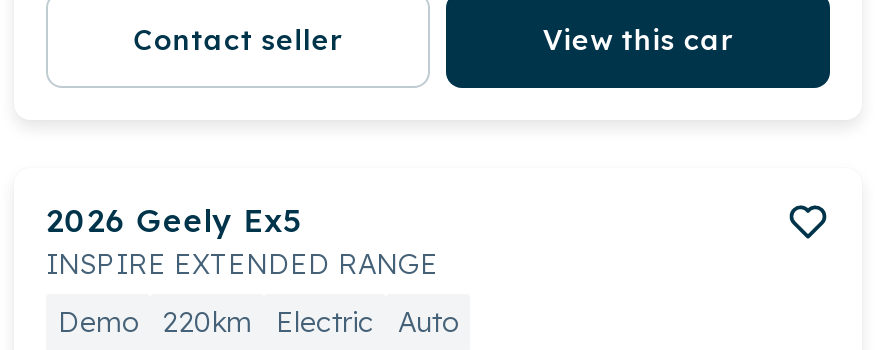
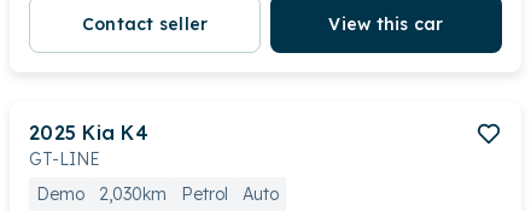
- 2026 Geely Ex5
- INSPIRE EXTENDED RANGE
+ 2025 Kia K4
+ GT-LINE

- 220km
- Electric
+ 2,030km
+ Petrol
